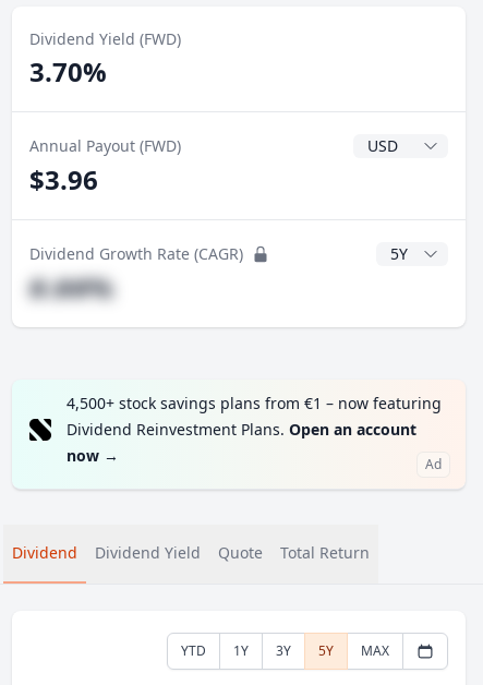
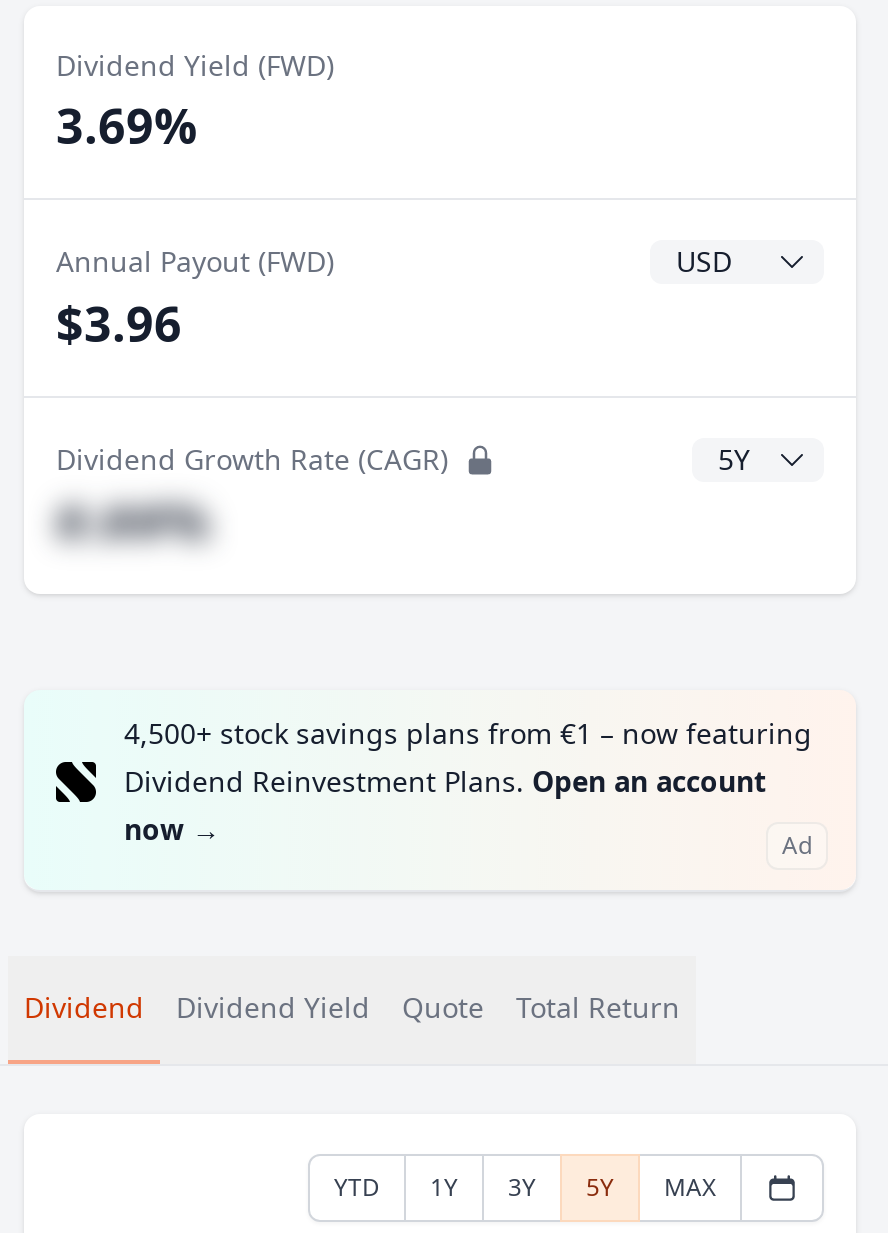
- 3.70%
+ 3.69%
